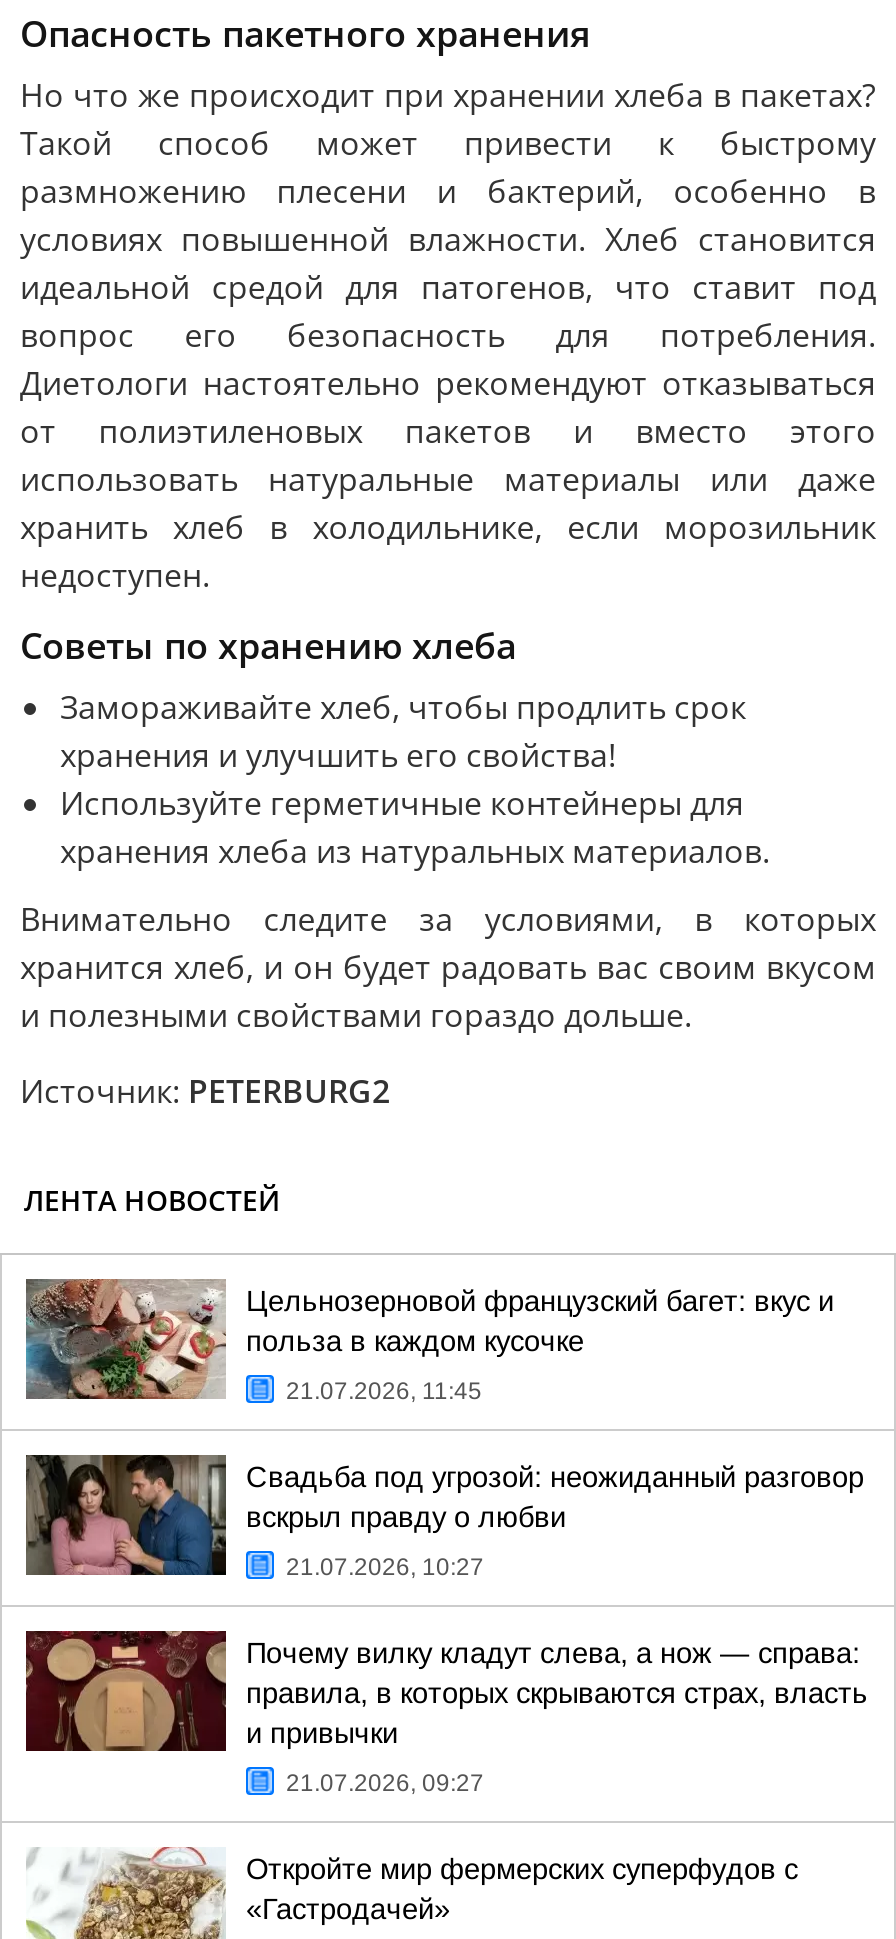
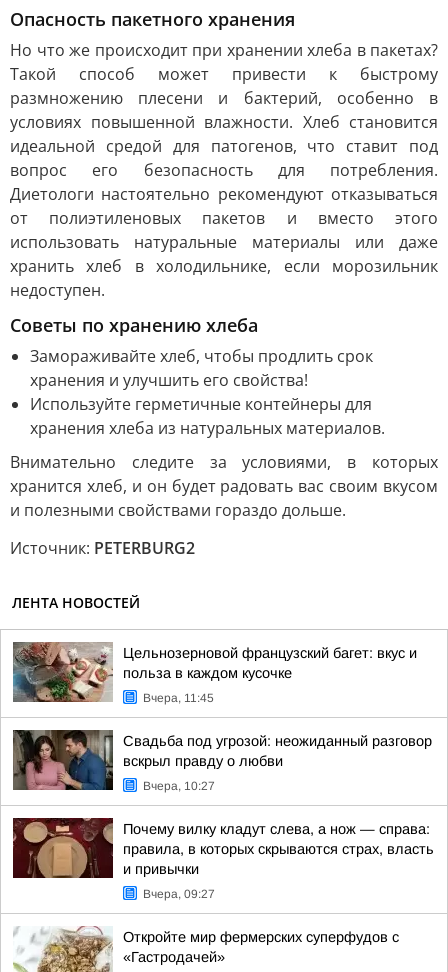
- 21.07.2026, 11:45
+ Вчера, 11:45

- 21.07.2026, 10:27
+ Вчера, 10:27

- 21.07.2026, 09:27
+ Вчера, 09:27
